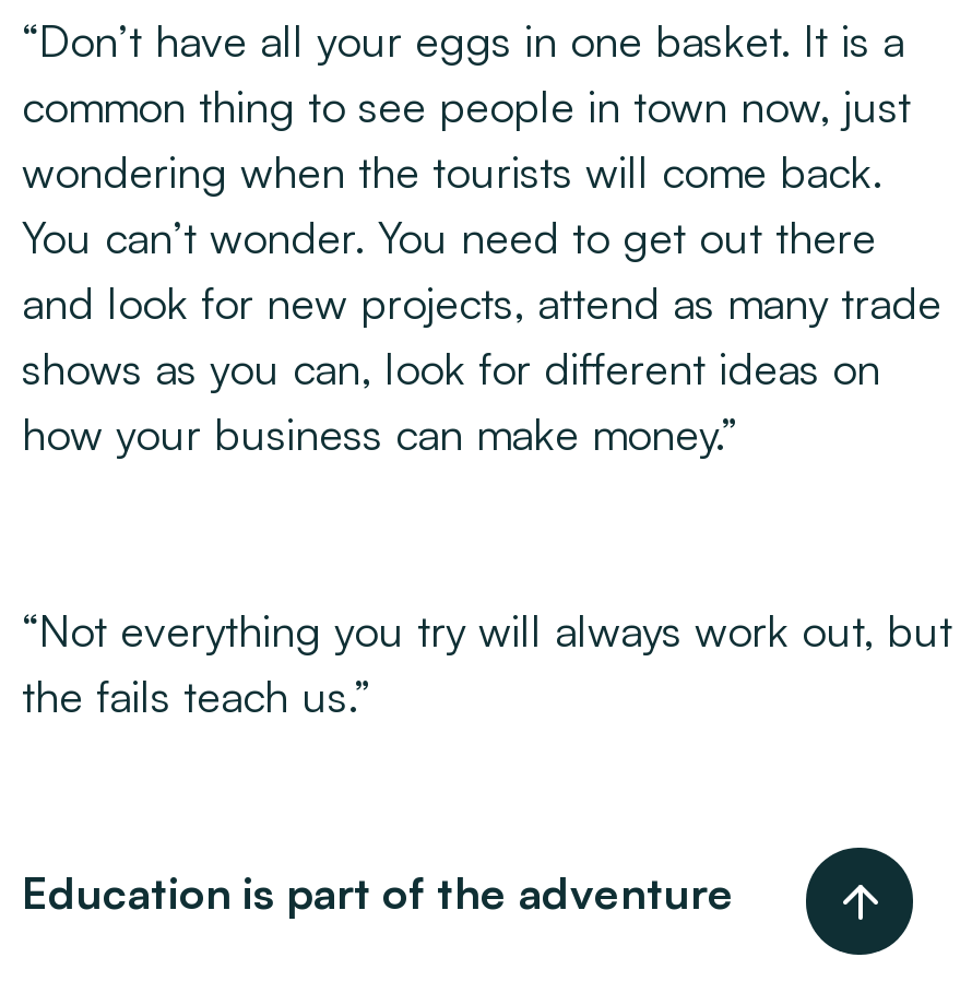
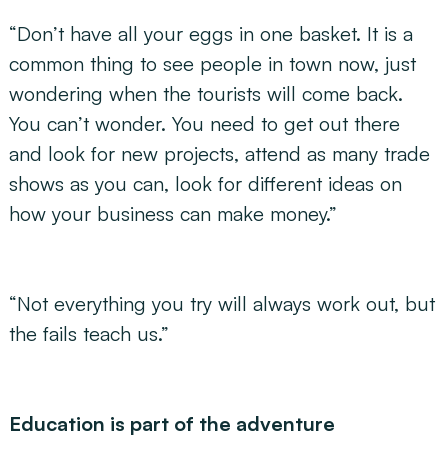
- [image]
